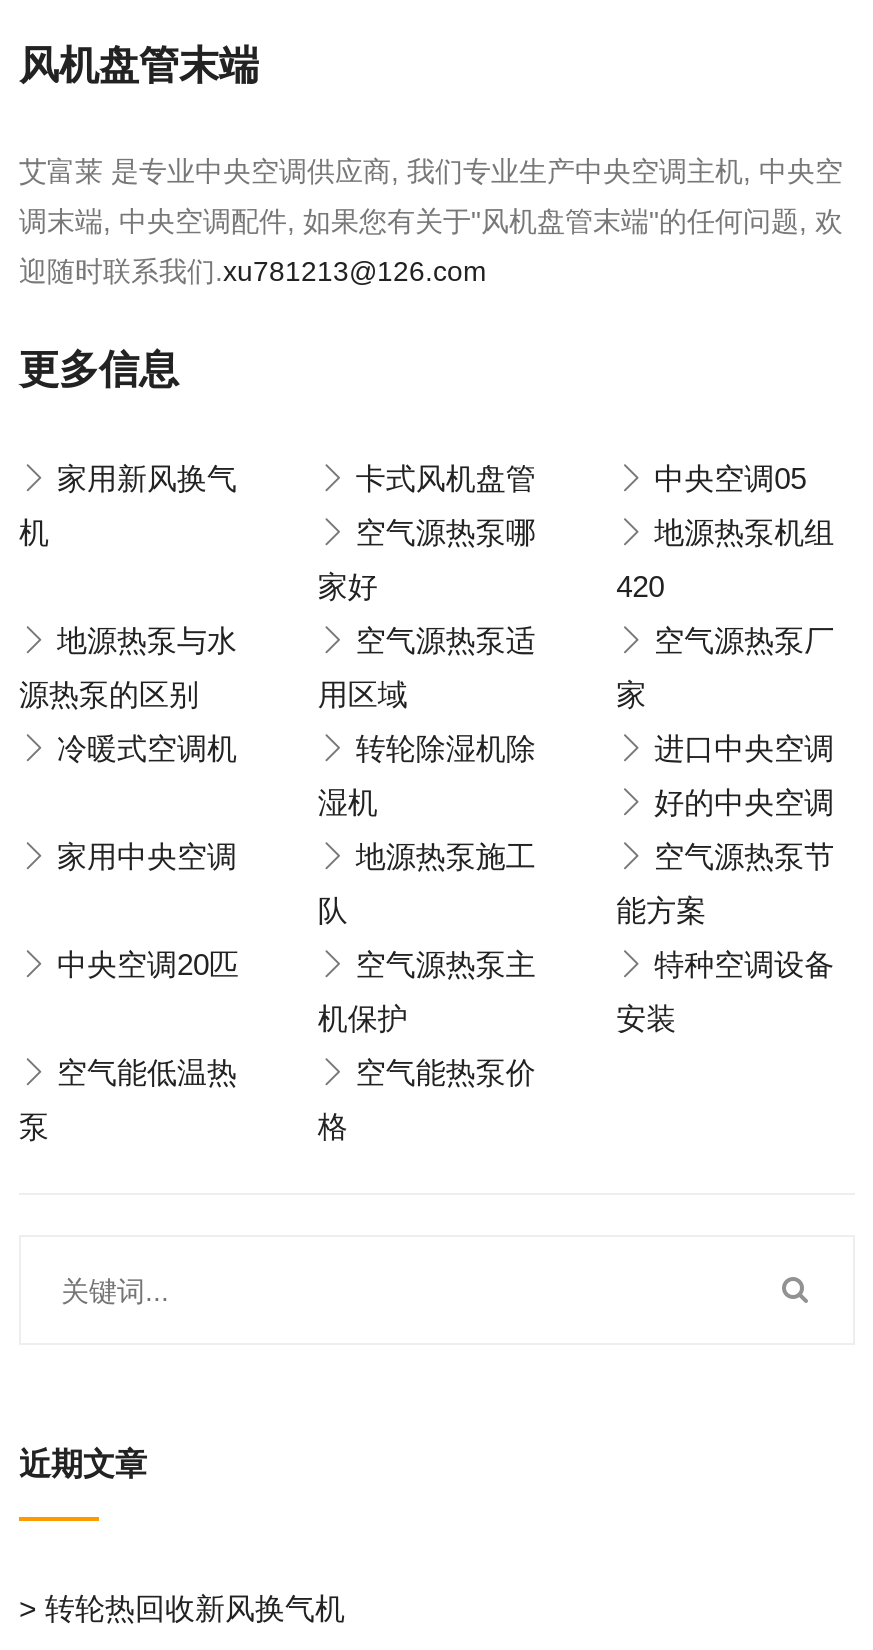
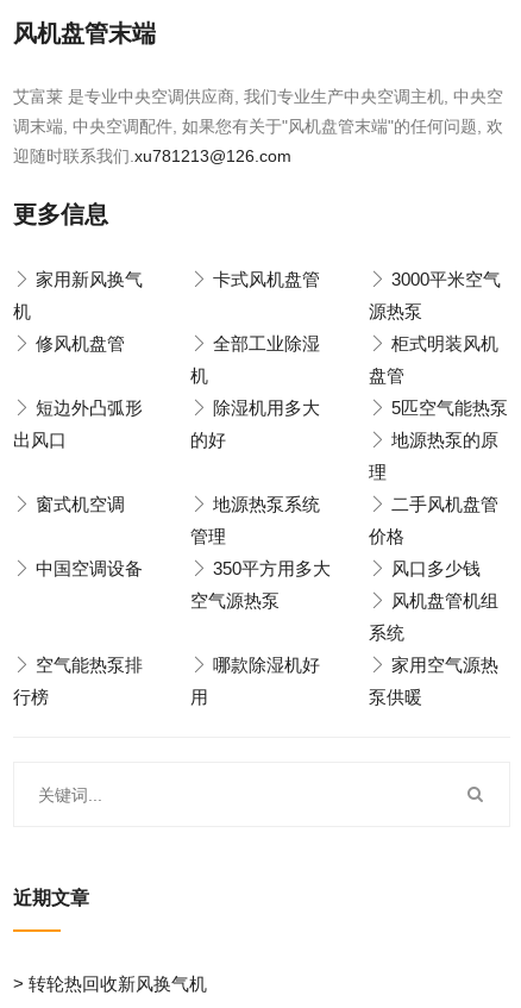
- 中央空调05
- 空气源热泵哪
- 家好
+ 3000平米空气
+ 源热泵
+ 修风机盘管
+ 全部工业除湿
+ 机

- 地源热泵机组
- 420
- 地源热泵与水
- 源热泵的区别
+ 柜式明装风机
+ 盘管
+ 短边外凸弧形
+ 出风口

- 空气源热泵厂
- 家
- 冷暖式空调机
- 转轮除湿机除
- 湿机
+ 5匹空气能热泵
+ 地源热泵的原
+ 理
+ 窗式机空调
+ 地源热泵系统
+ 管理

- 空气源热泵适
- 用区域
+ 除湿机用多大
+ 的好

- 进口中央空调
- 好的中央空调
- 家用中央空调
- 地源热泵施工
- 队
+ 二手风机盘管
+ 价格
+ 中国空调设备
+ 350平方用多大
+ 空气源热泵

- 空气源热泵节
- 能方案
- 中央空调20匹
- 空气源热泵主
- 机保护
+ 风口多少钱
+ 风机盘管机组
+ 系统
+ 空气能热泵排
+ 行榜

- 特种空调设备
- 安装
- 空气能低温热
- 泵
+ 哪款除湿机好
+ 用

- 空气能热泵价
- 格
+ 家用空气源热
+ 泵供暖
